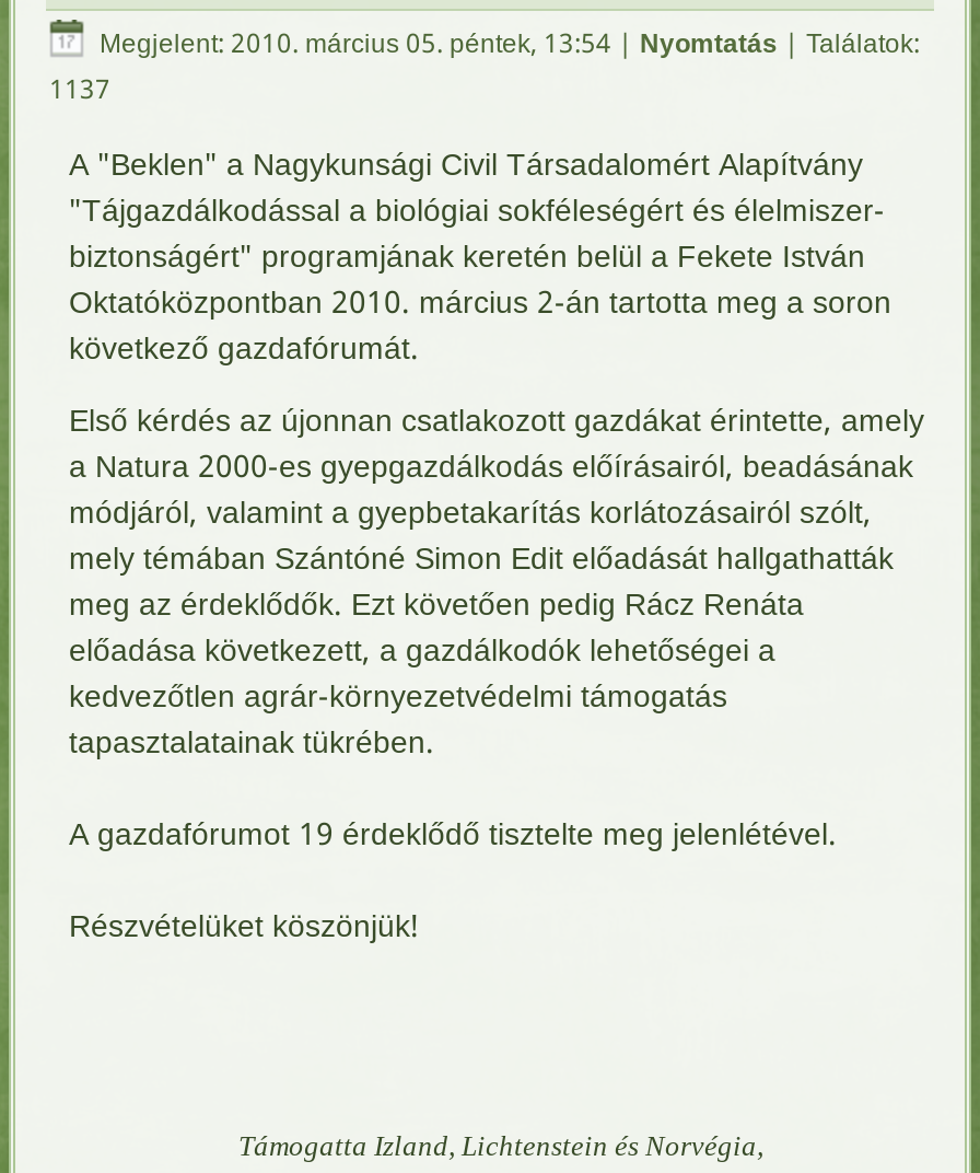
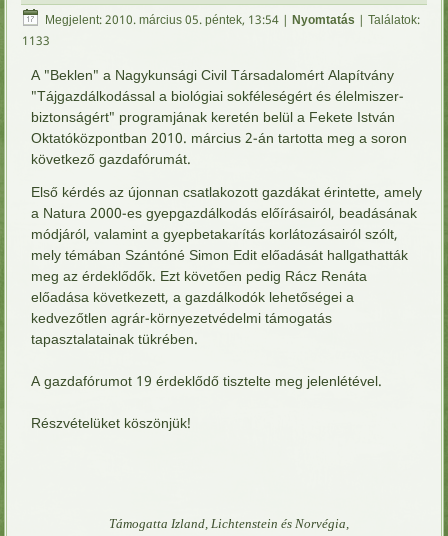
- 1137
+ 1133
